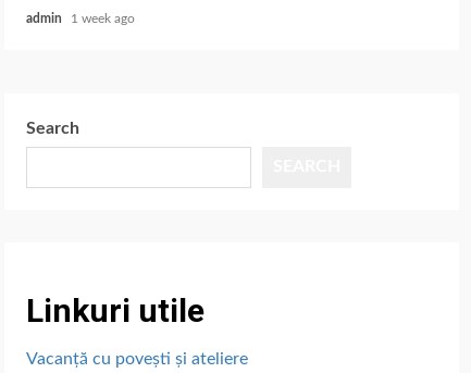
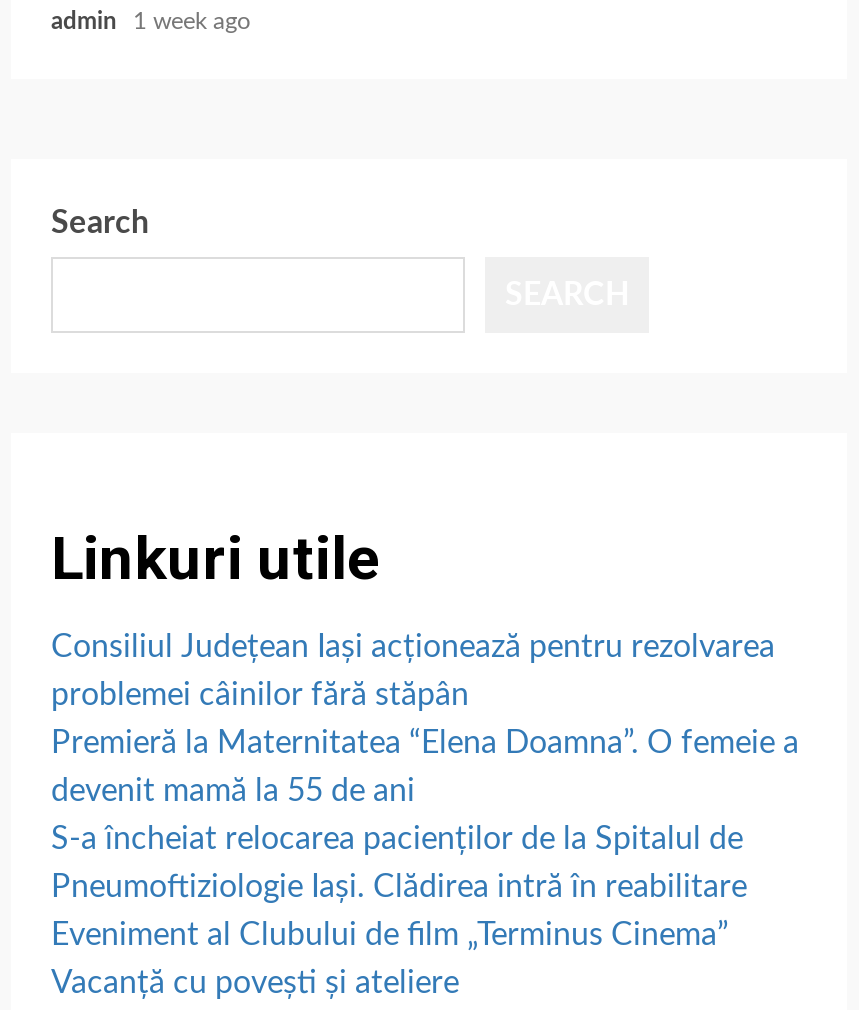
+ Consiliul Județean Iași acționează pentru rezolvarea
+ problemei câinilor fără stăpân
+ Premieră la Maternitatea “Elena Doamna”. O femeie a
+ devenit mamă la 55 de ani
+ S-a încheiat relocarea pacienților de la Spitalul de
+ Pneumoftiziologie Iași. Clădirea intră în reabilitare
+ Eveniment al Clubului de film „Terminus Cinema”
